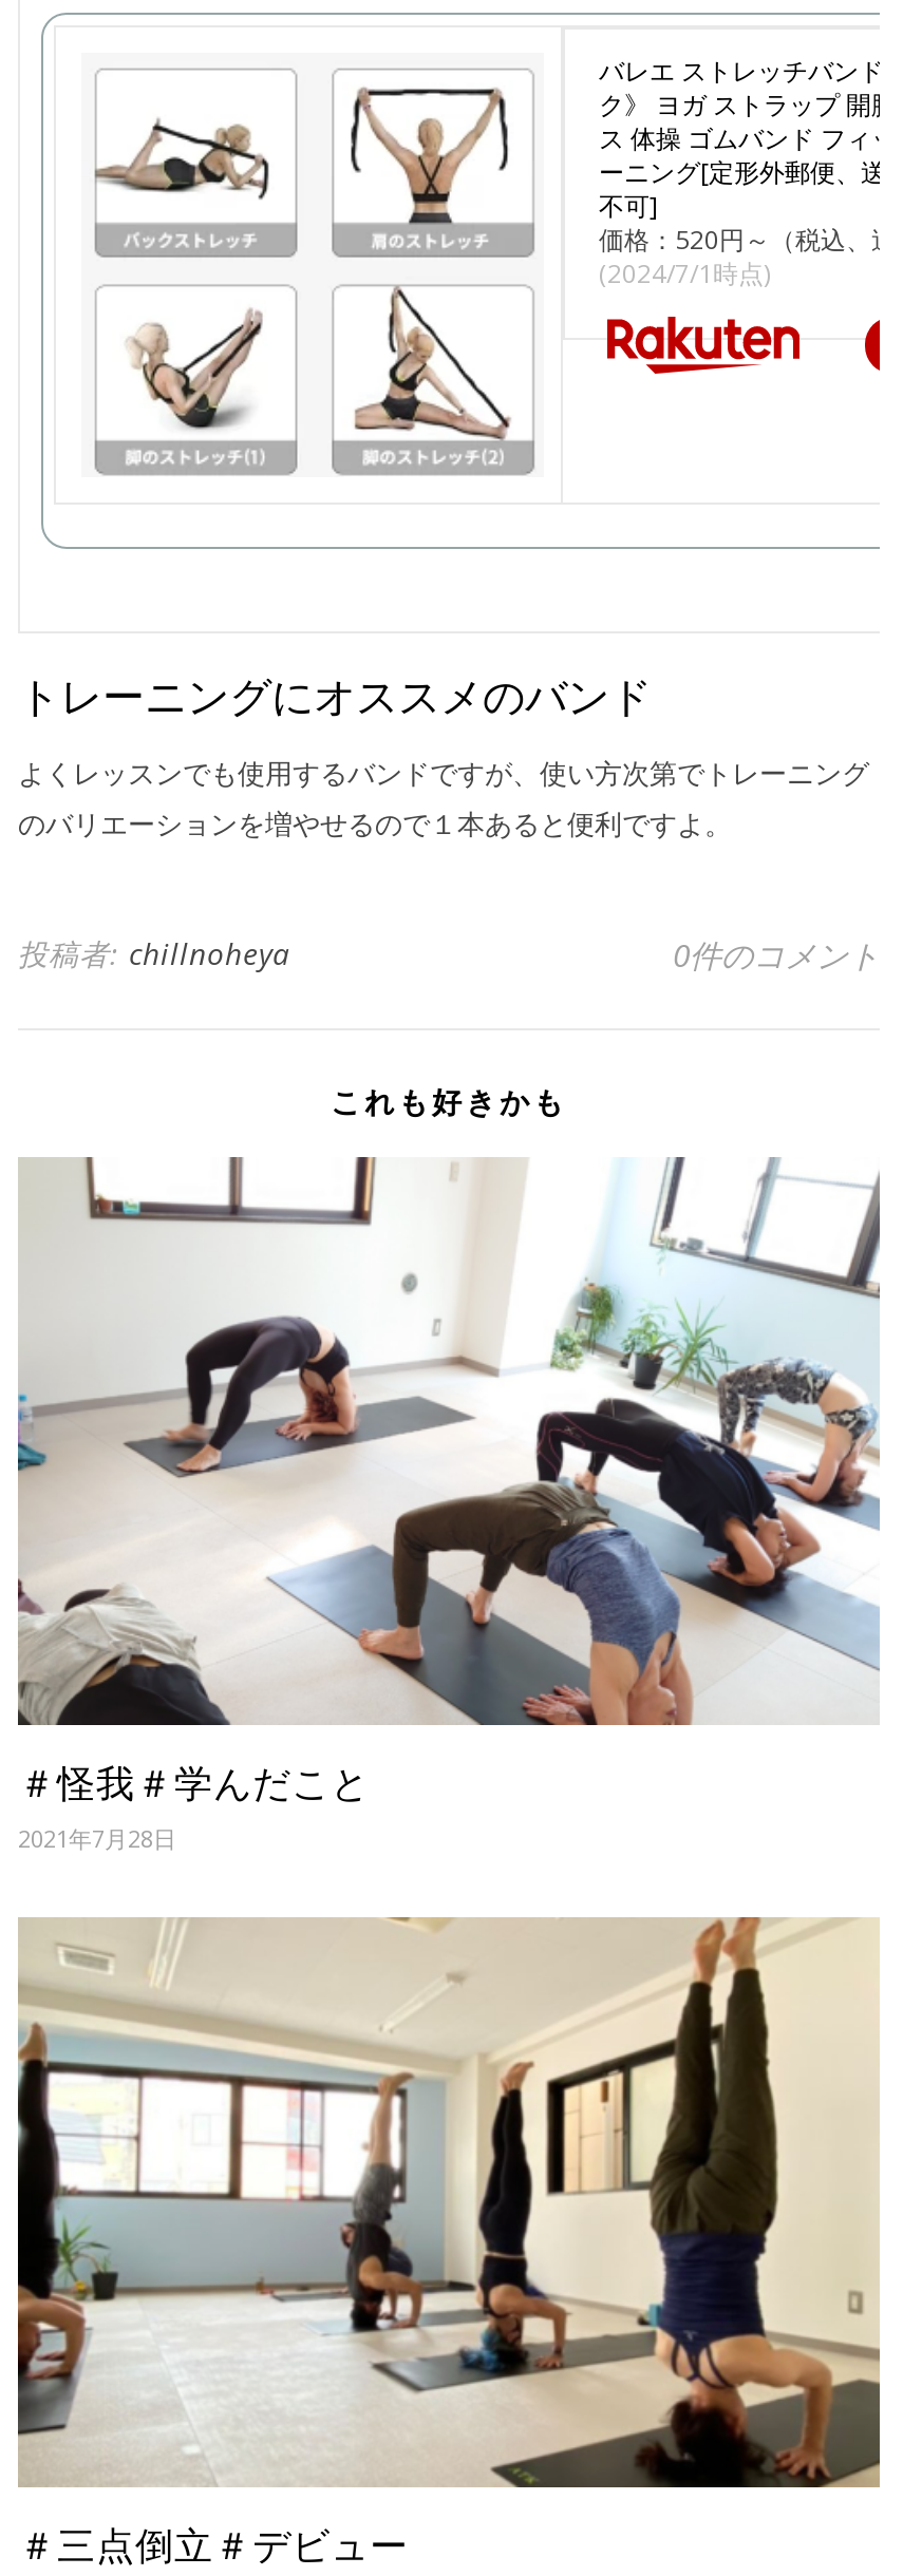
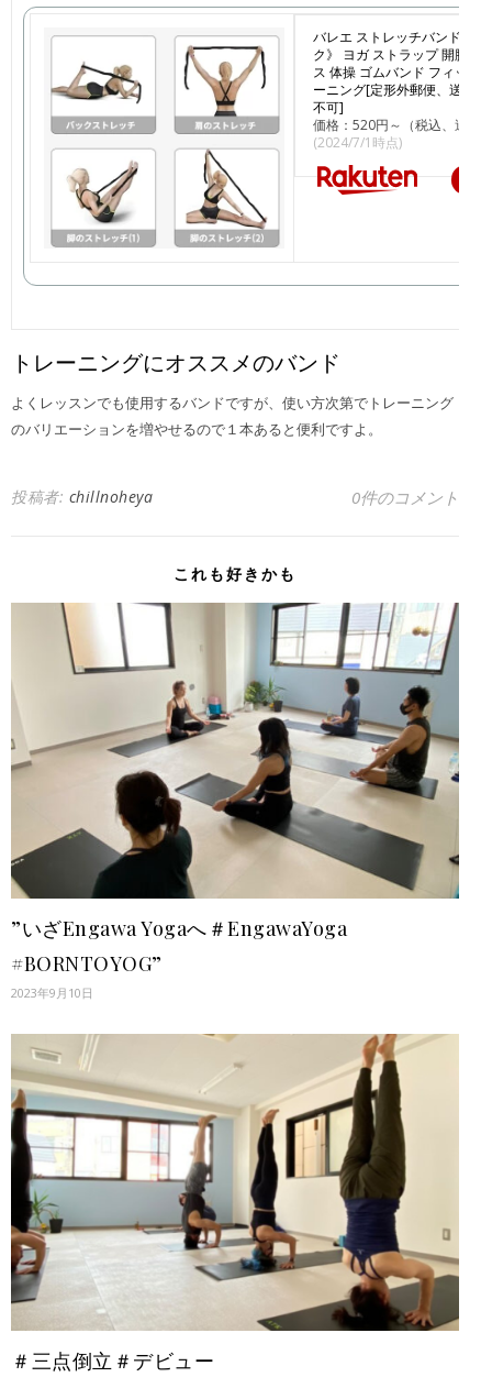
- [image]
- ＃怪我＃学んだこと
- 2021年7月28日
+ [image]
+ ”いざEngawa Yogaへ＃EngawaYoga
+ #BORNTOYOG”
+ 2023年9月10日
